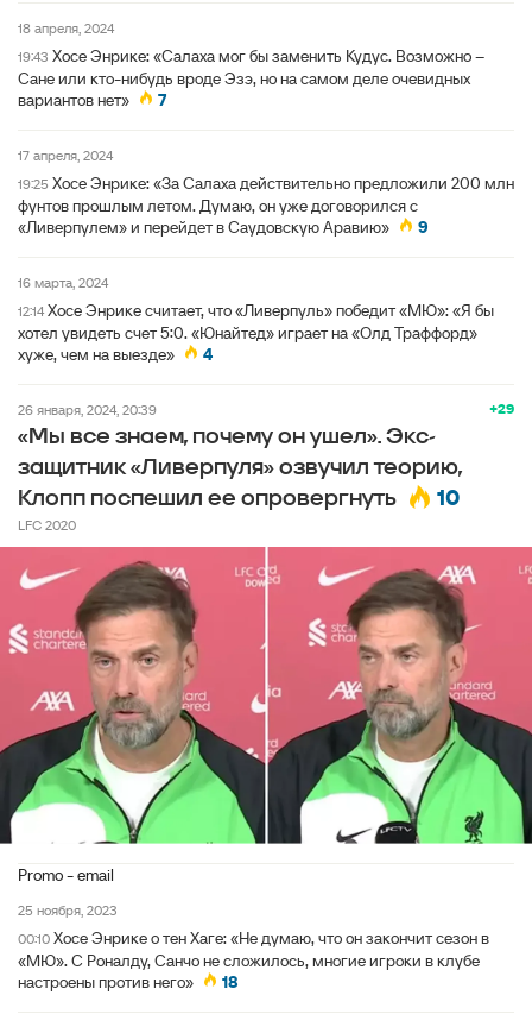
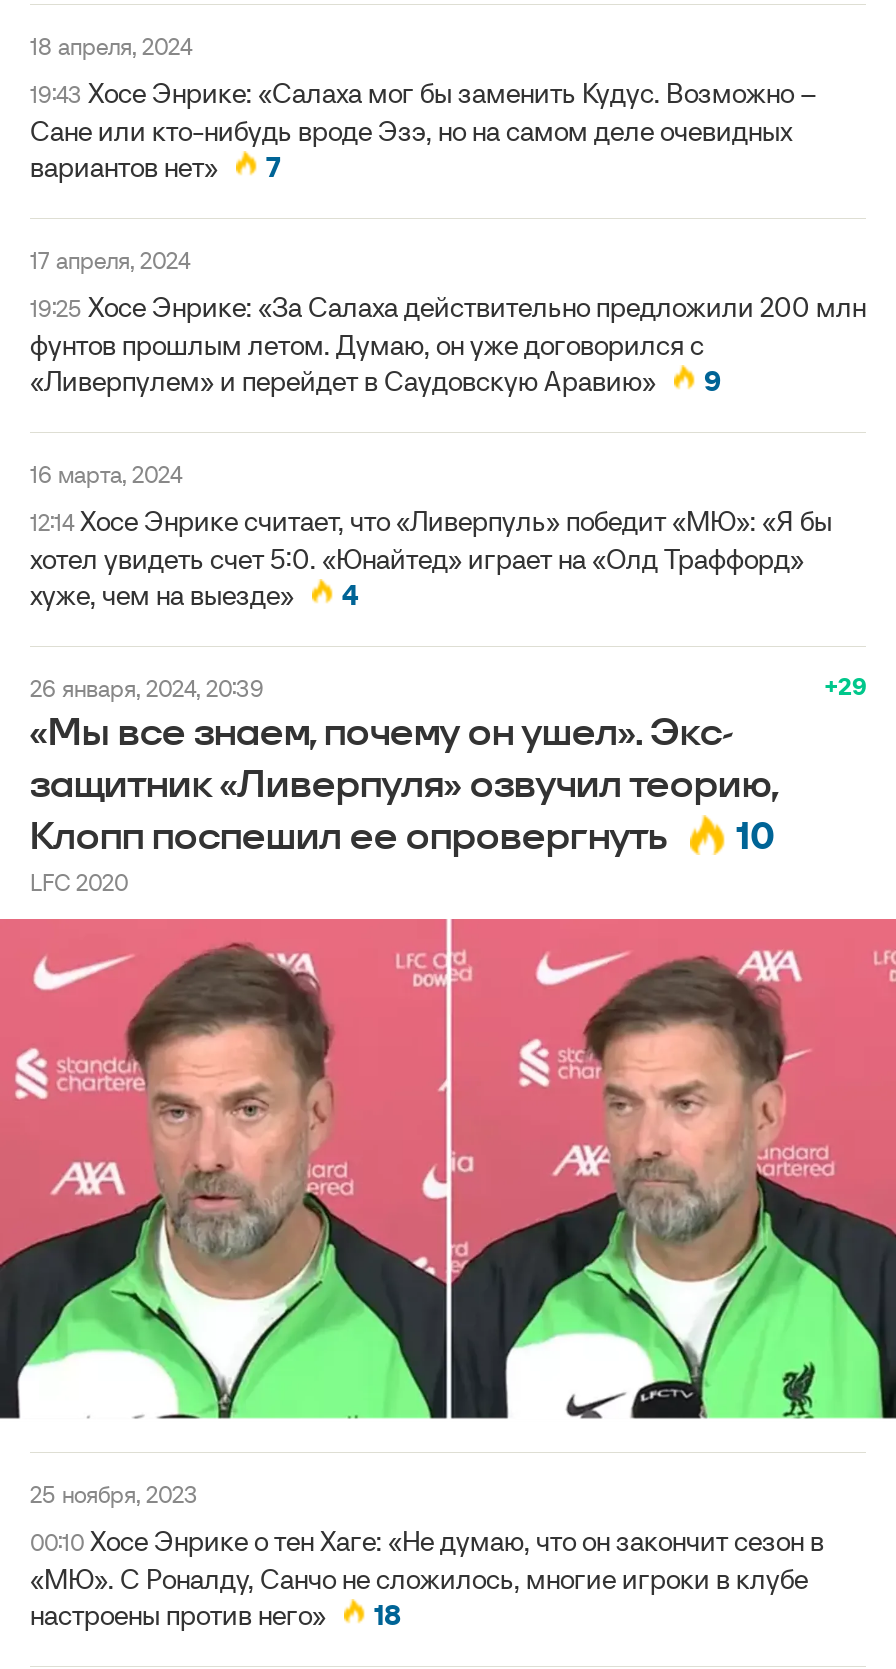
- Promo - email
